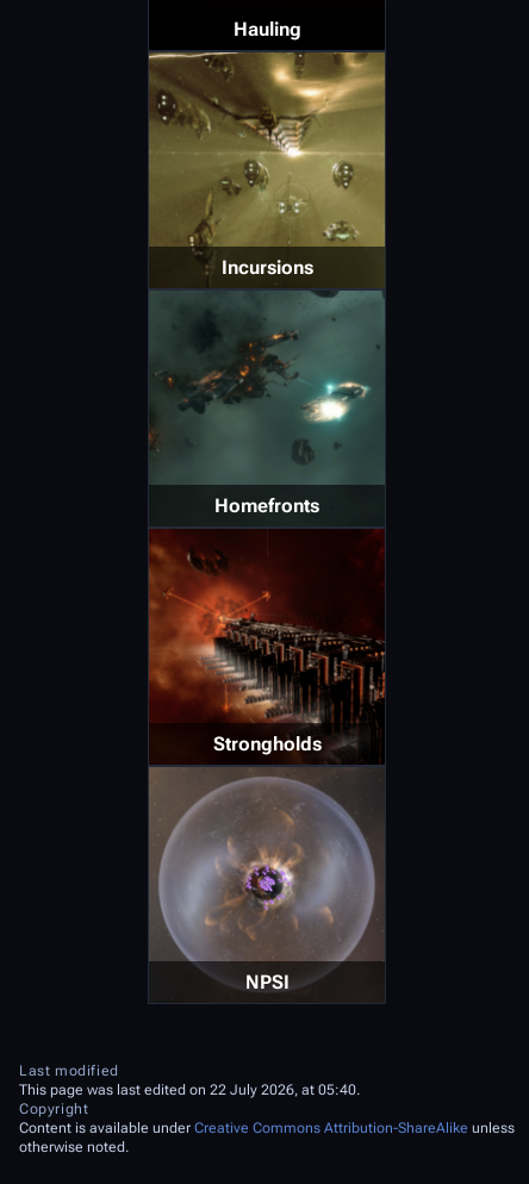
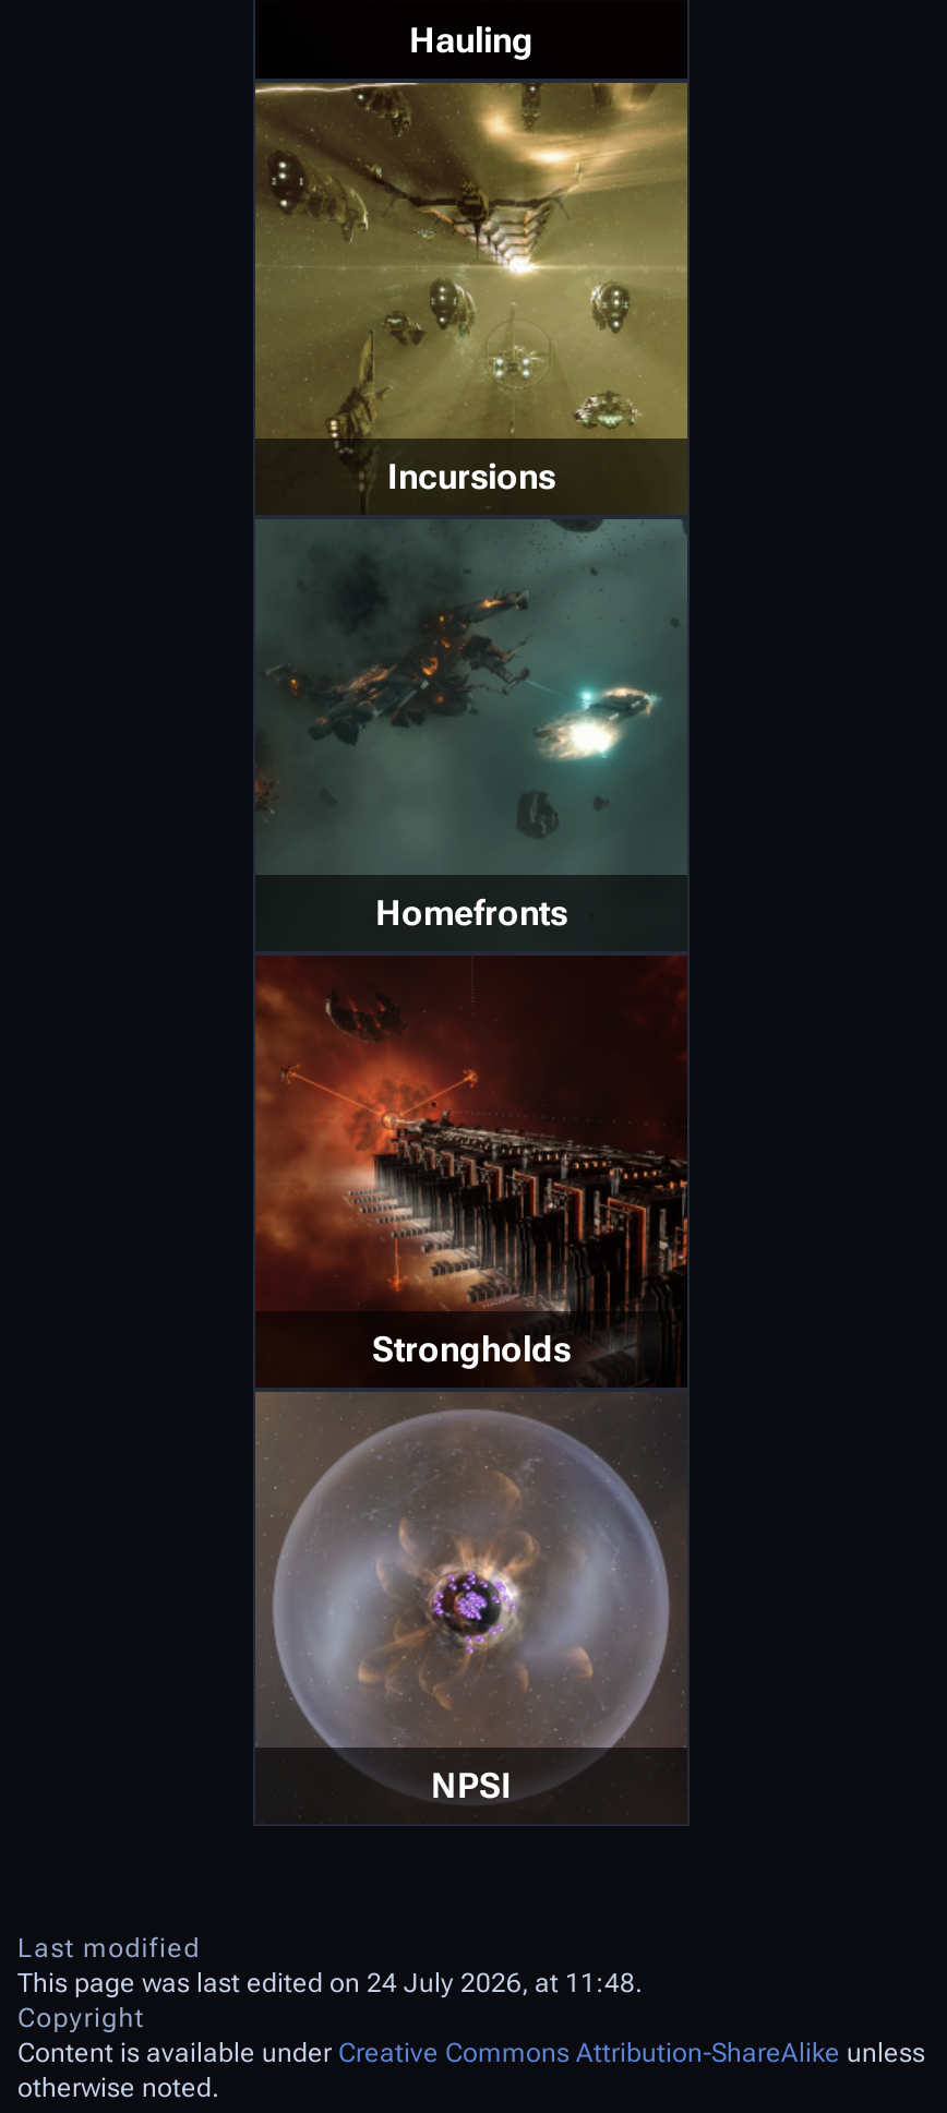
- This page was last edited on 22 July 2026, at 05:40.
+ This page was last edited on 24 July 2026, at 11:48.
